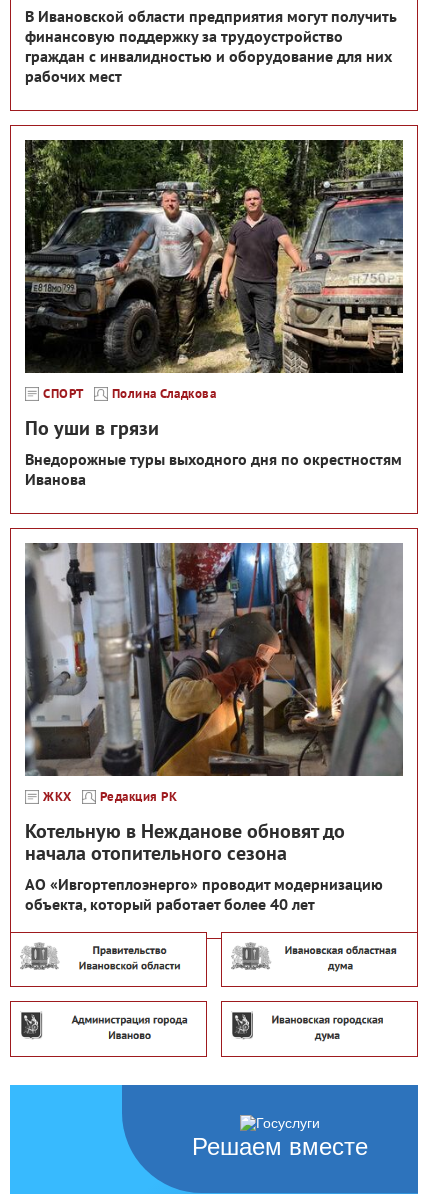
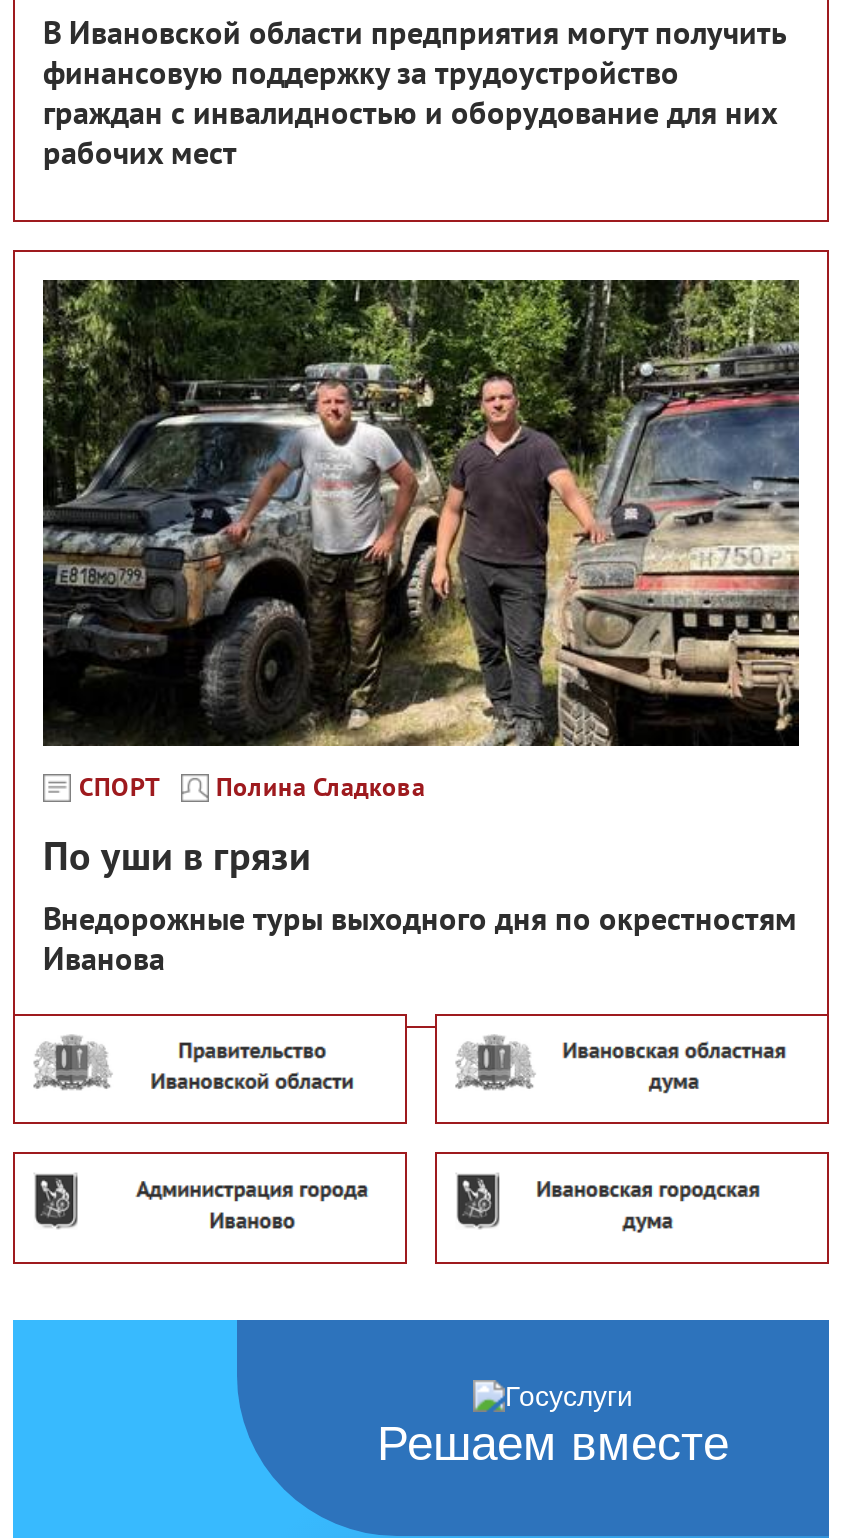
- [image]
- ЖКХ
- Редакция РК
- Котельную в Нежданове обновят до
- начала отопительного сезона
- АО «Ивгортеплоэнерго» проводит модернизацию
- объекта, который работает более 40 лет
